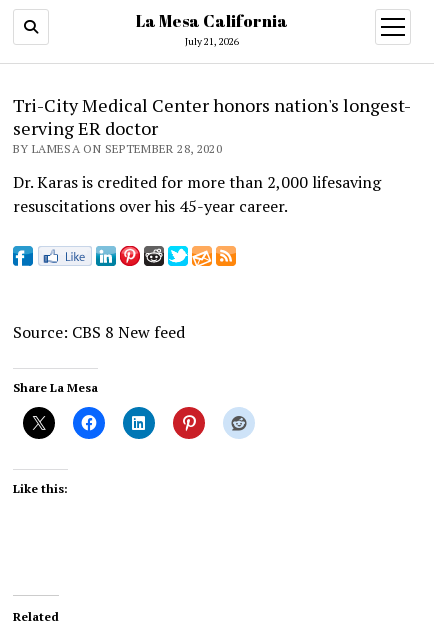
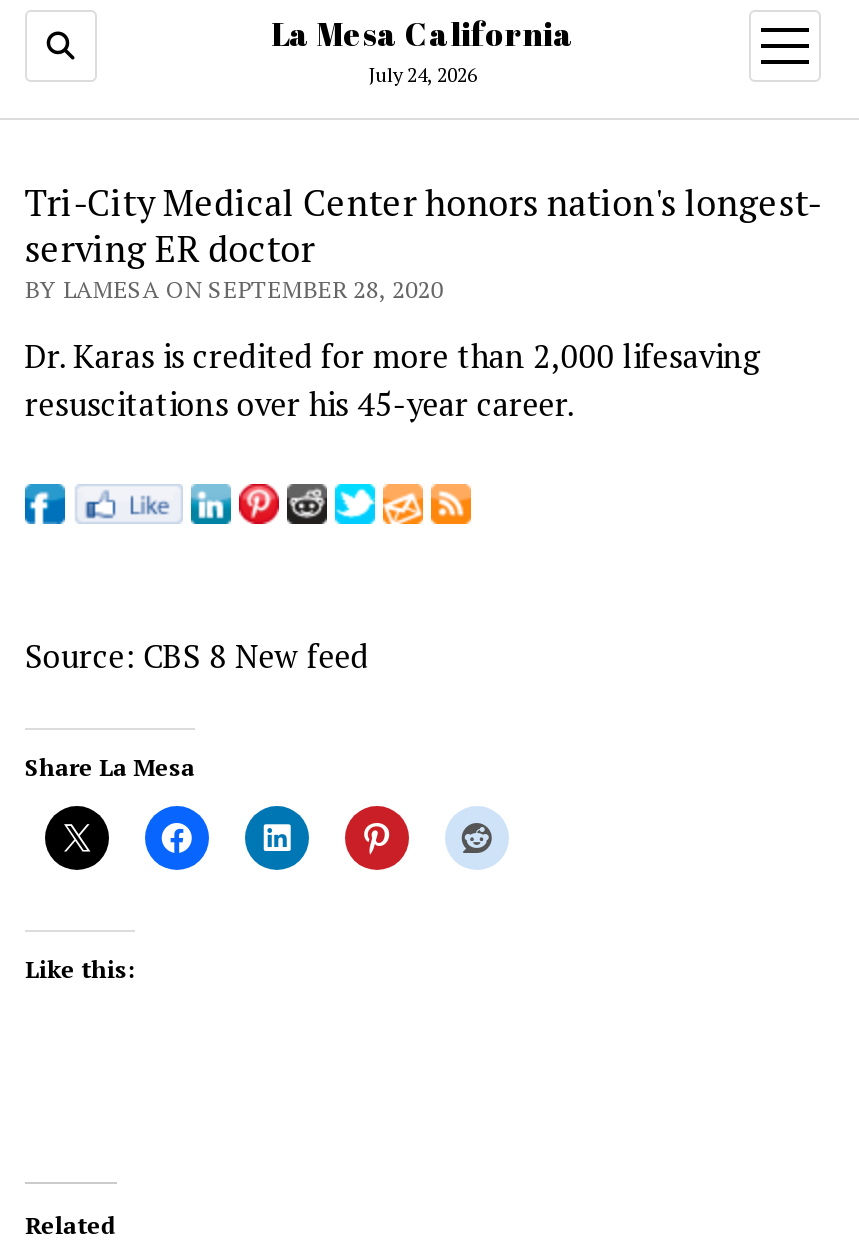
- July 21, 2026
+ July 24, 2026
